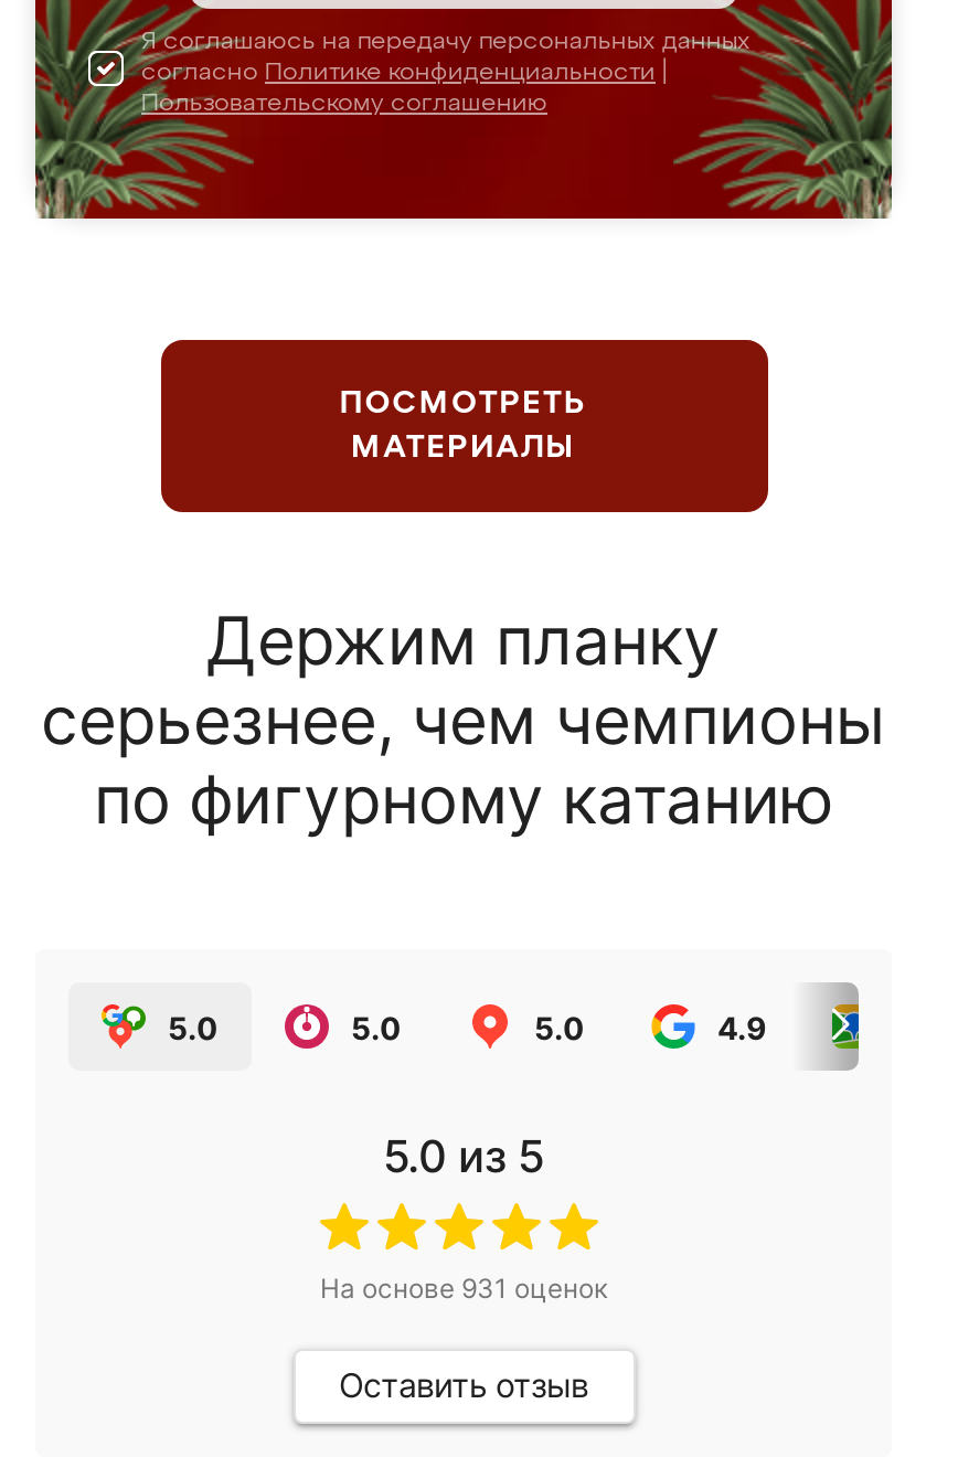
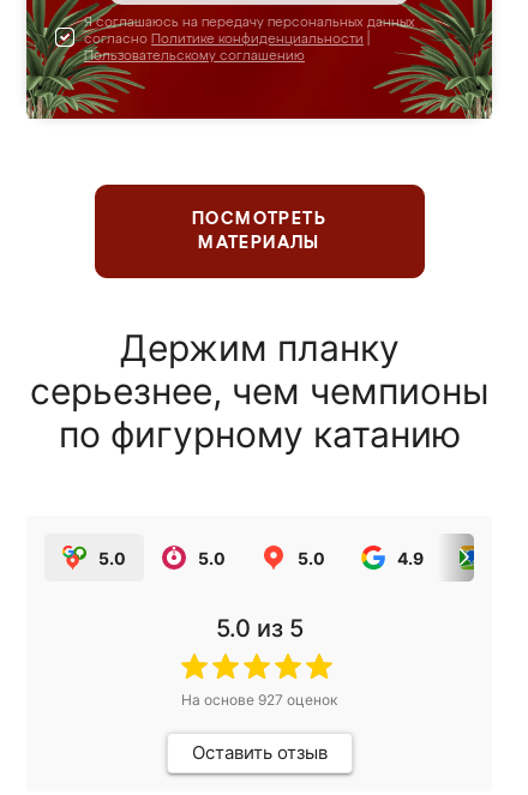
- На основе 931 оценок
+ На основе 927 оценок
